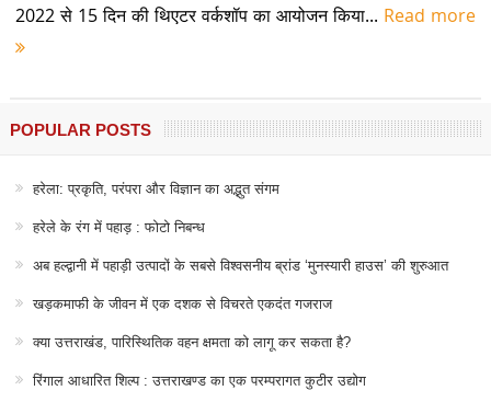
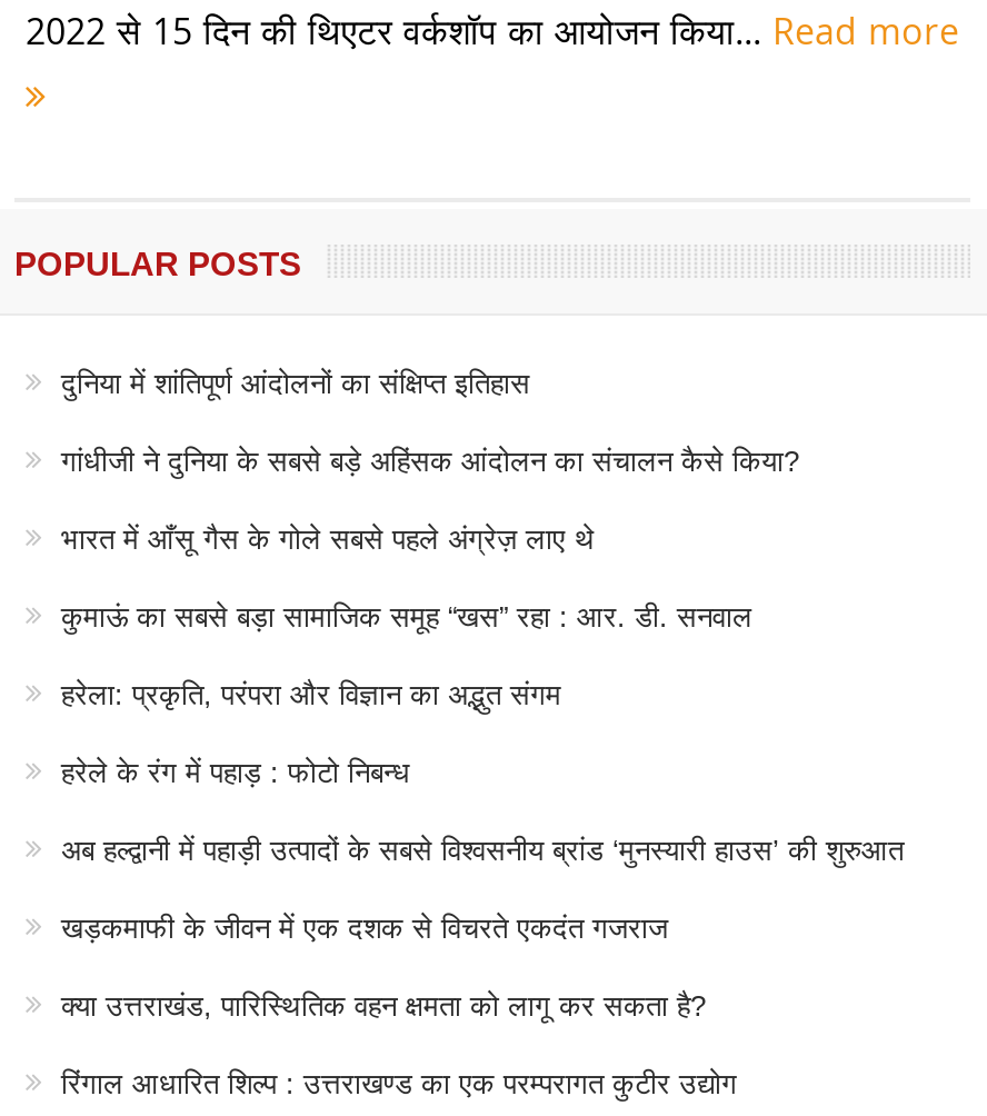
+ दुनिया में शांतिपूर्ण आंदोलनों का संक्षिप्त इतिहास
+ गांधीजी ने दुनिया के सबसे बड़े अहिंसक आंदोलन का संचालन कैसे किया?
+ भारत में आँसू गैस के गोले सबसे पहले अंग्रेज़ लाए थे
+ कुमाऊं का सबसे बड़ा सामाजिक समूह “खस” रहा : आर. डी. सनवाल
